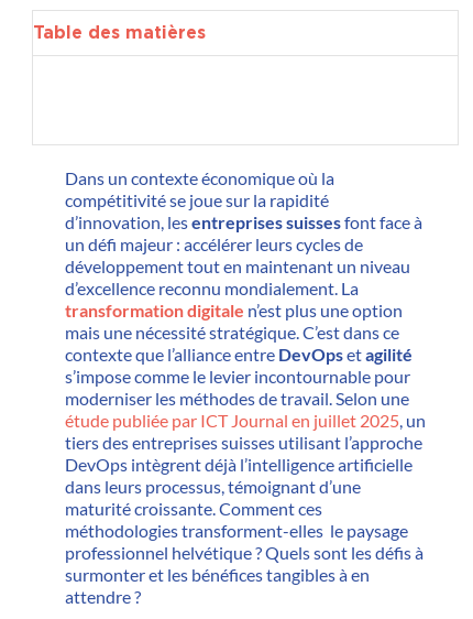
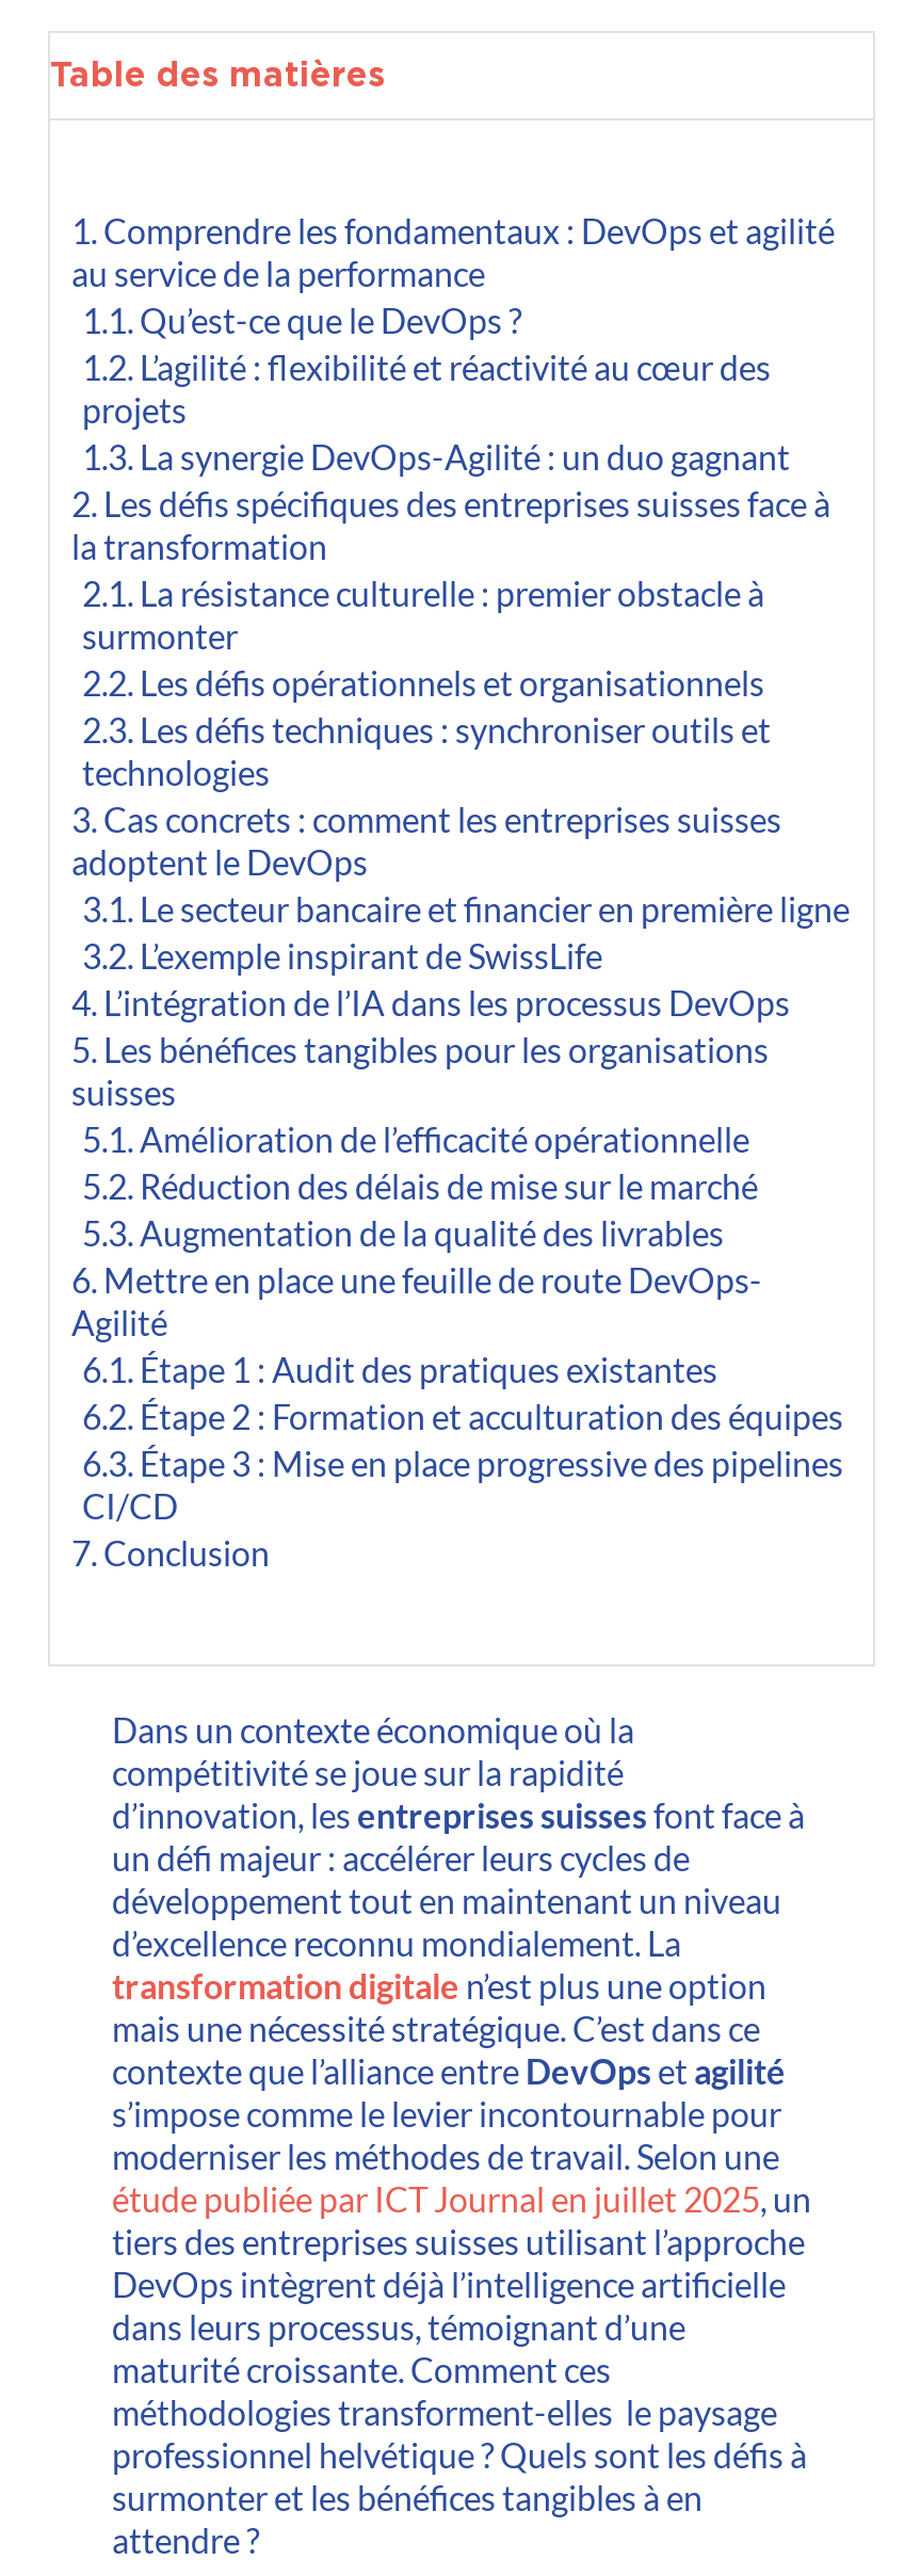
+ Comprendre les fondamentaux : DevOps et agilité
+ au service de la performance
+ Qu’est-ce que le DevOps ?
+ L’agilité : flexibilité et réactivité au cœur des
+ projets
+ La synergie DevOps-Agilité : un duo gagnant
+ Les défis spécifiques des entreprises suisses face à
+ la transformation
+ La résistance culturelle : premier obstacle à
+ surmonter
+ Les défis opérationnels et organisationnels
+ Les défis techniques : synchroniser outils et
+ technologies
+ Cas concrets : comment les entreprises suisses
+ adoptent le DevOps
+ Le secteur bancaire et financier en première ligne
+ L’exemple inspirant de SwissLife
+ L’intégration de l’IA dans les processus DevOps
+ Les bénéfices tangibles pour les organisations
+ suisses
+ Amélioration de l’efficacité opérationnelle
+ Réduction des délais de mise sur le marché
+ Augmentation de la qualité des livrables
+ Mettre en place une feuille de route DevOps-
+ Agilité
+ Étape 1 : Audit des pratiques existantes
+ Étape 2 : Formation et acculturation des équipes
+ Étape 3 : Mise en place progressive des pipelines
+ CI/CD
+ Conclusion
